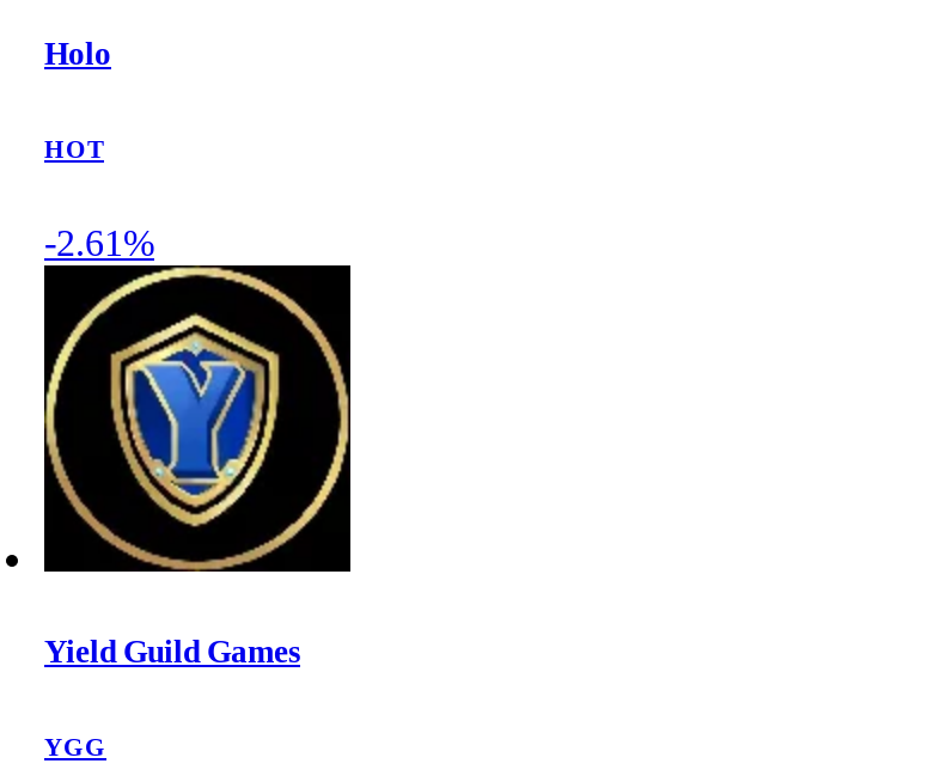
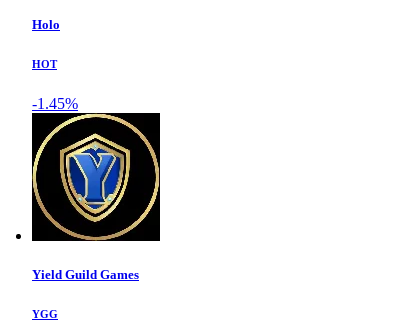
- -2.61%
+ -1.45%
